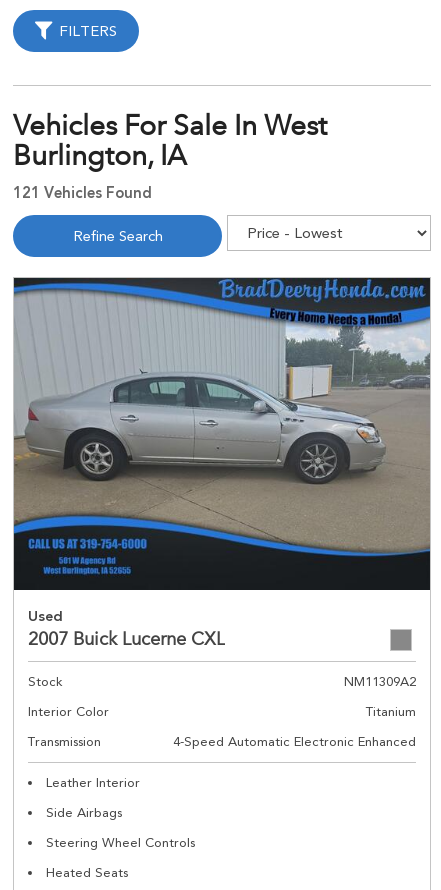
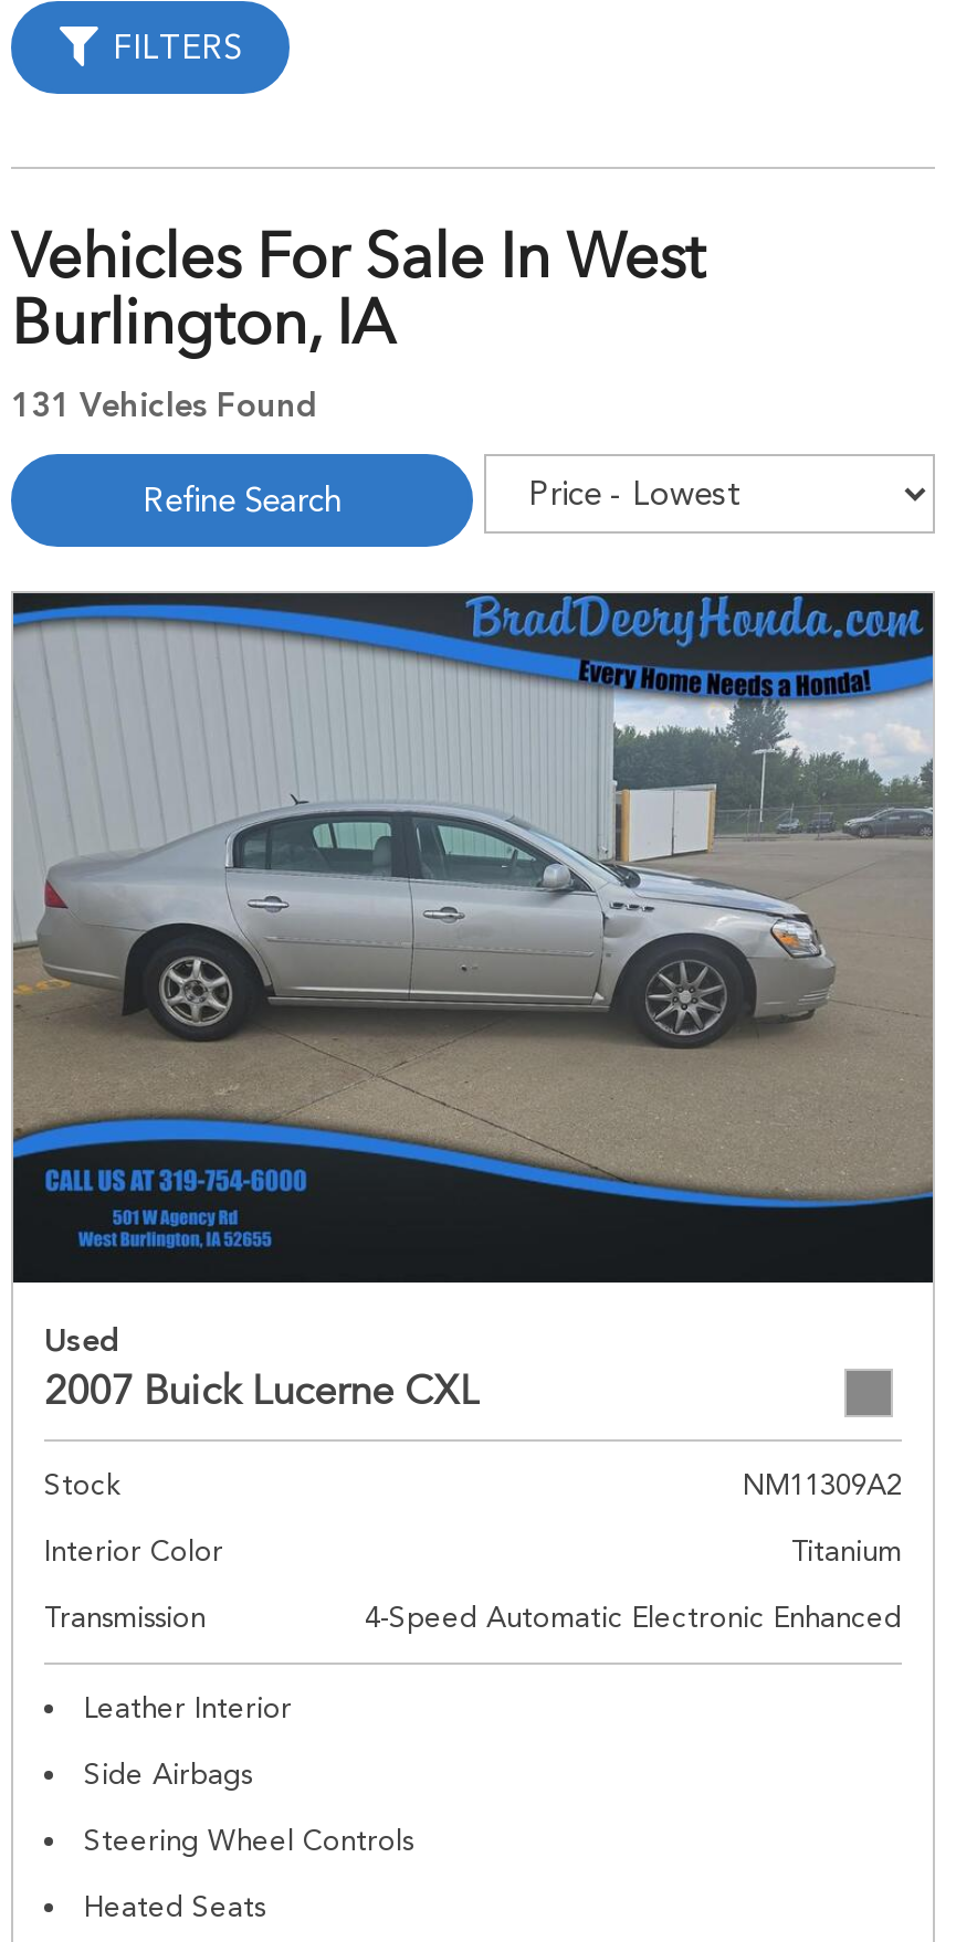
- 121 Vehicles Found
+ 131 Vehicles Found
